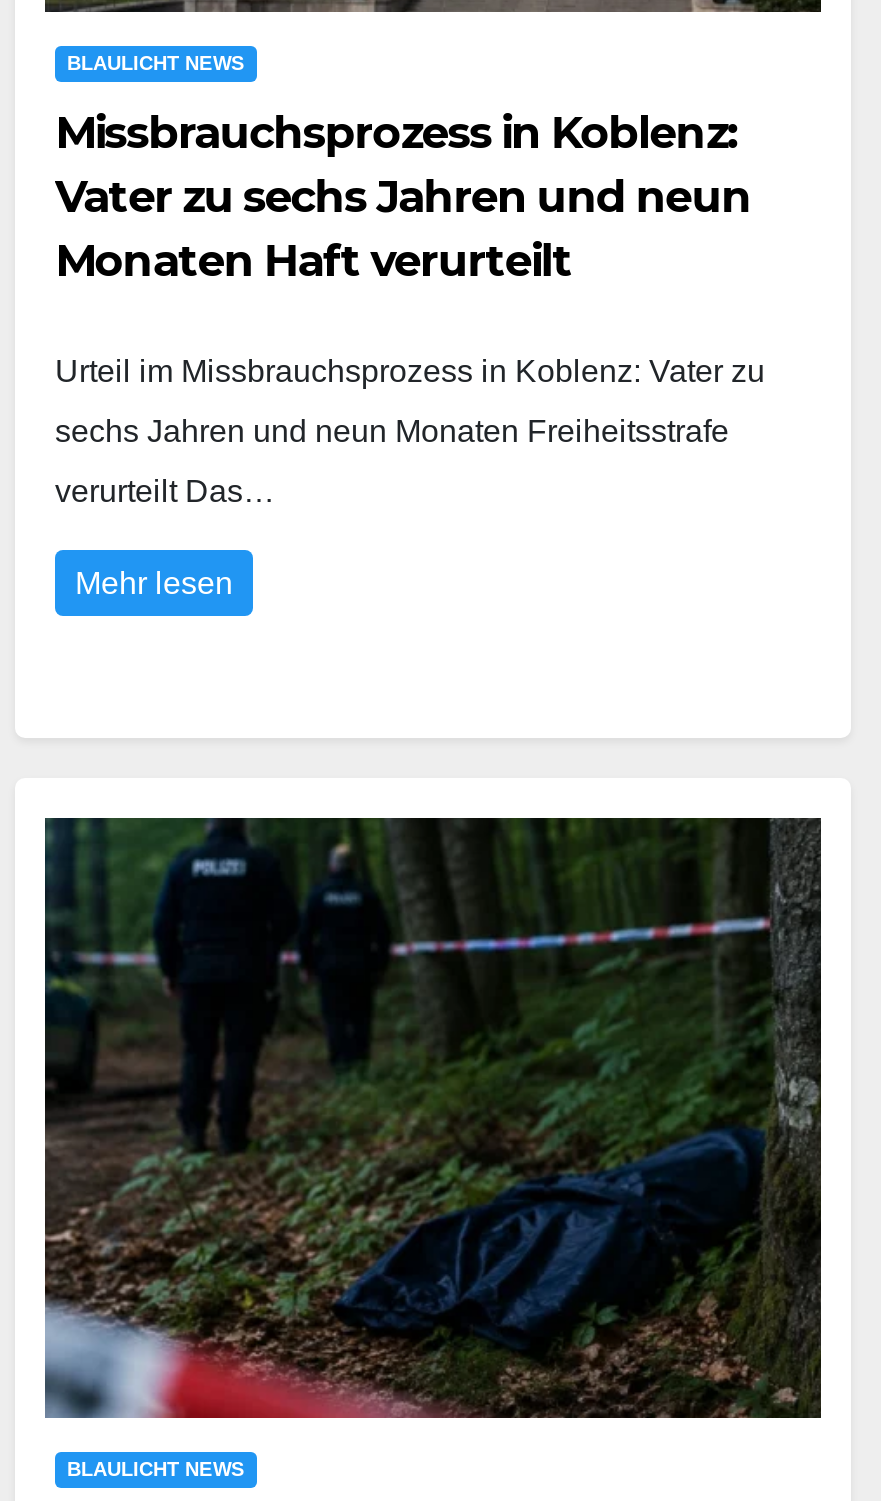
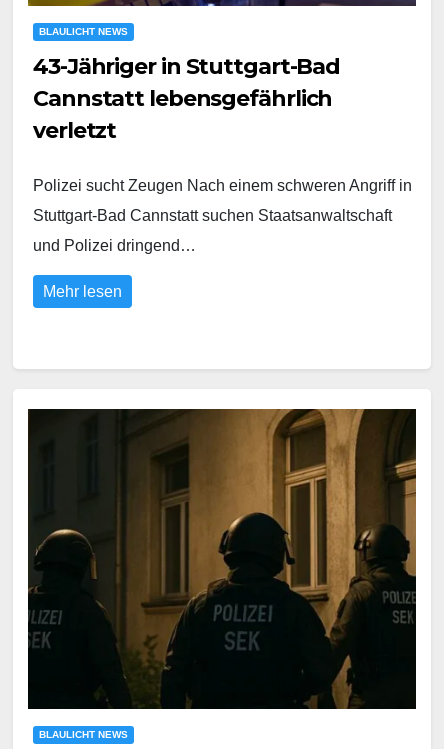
- Missbrauchsprozess in Koblenz:
- Vater zu sechs Jahren und neun
- Monaten Haft verurteilt
+ 43-Jähriger in Stuttgart-Bad
+ Cannstatt lebensgefährlich
+ verletzt

- Urteil im Missbrauchsprozess in Koblenz: Vater zu
+ Polizei sucht Zeugen Nach einem schweren Angriff in

- sechs Jahren und neun Monaten Freiheitsstrafe
+ Stuttgart-Bad Cannstatt suchen Staatsanwaltschaft

- verurteilt Das…
+ und Polizei dringend…

- [image]
+ [image]
